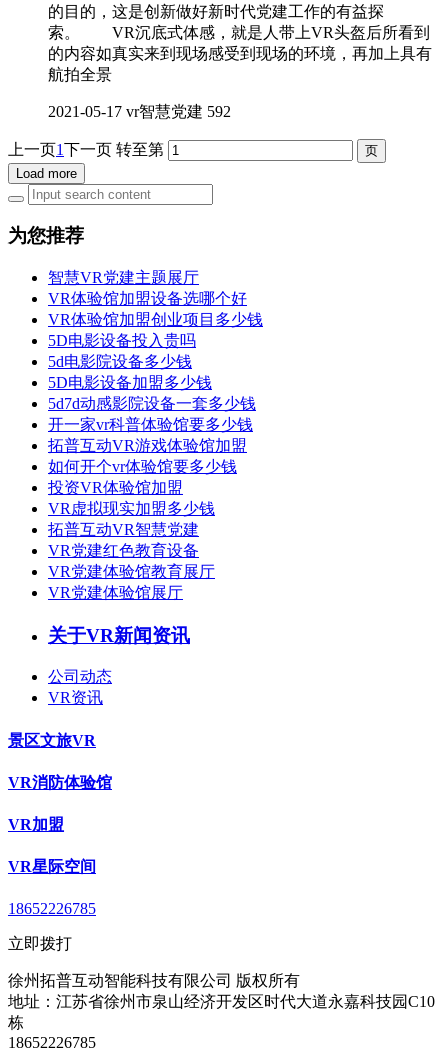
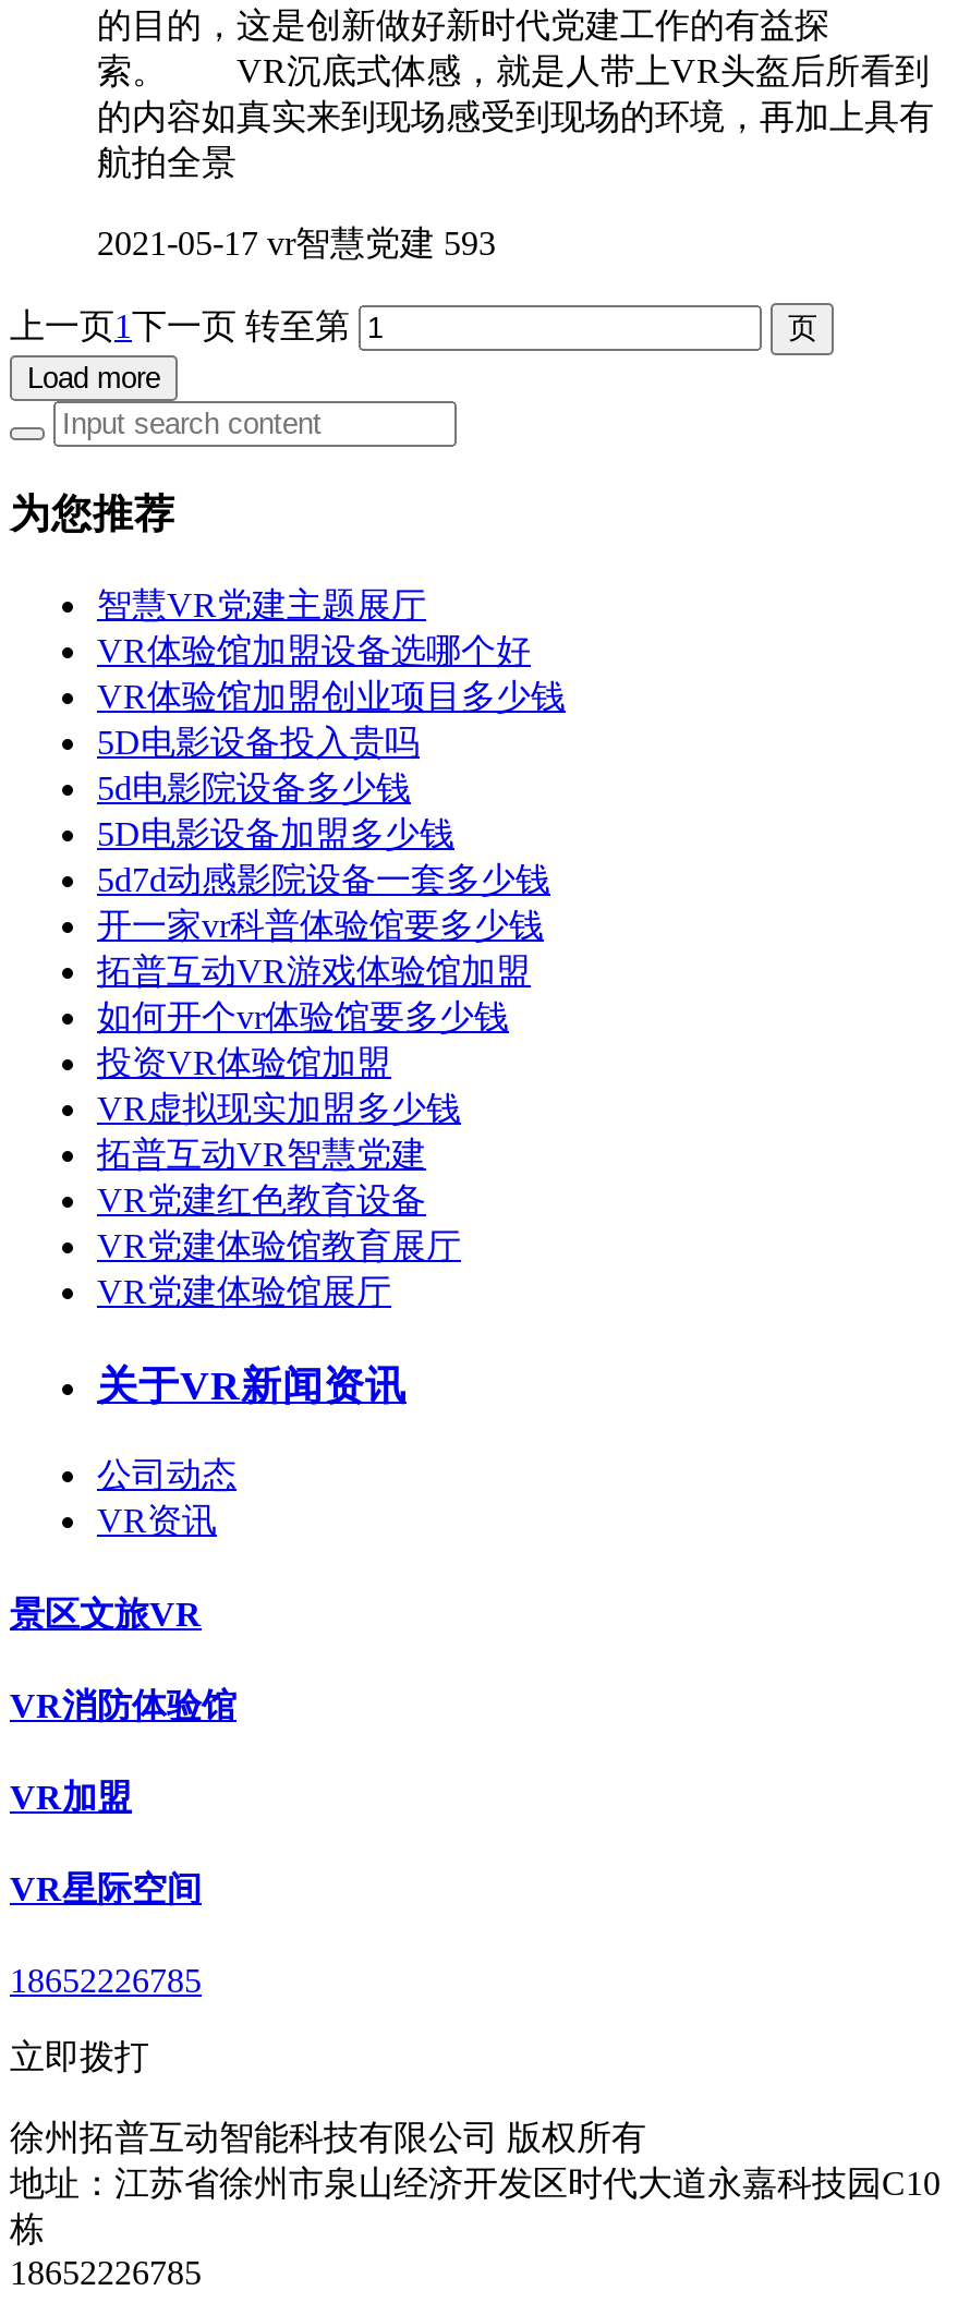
- 2021-05-17 vr智慧党建 592
+ 2021-05-17 vr智慧党建 593
